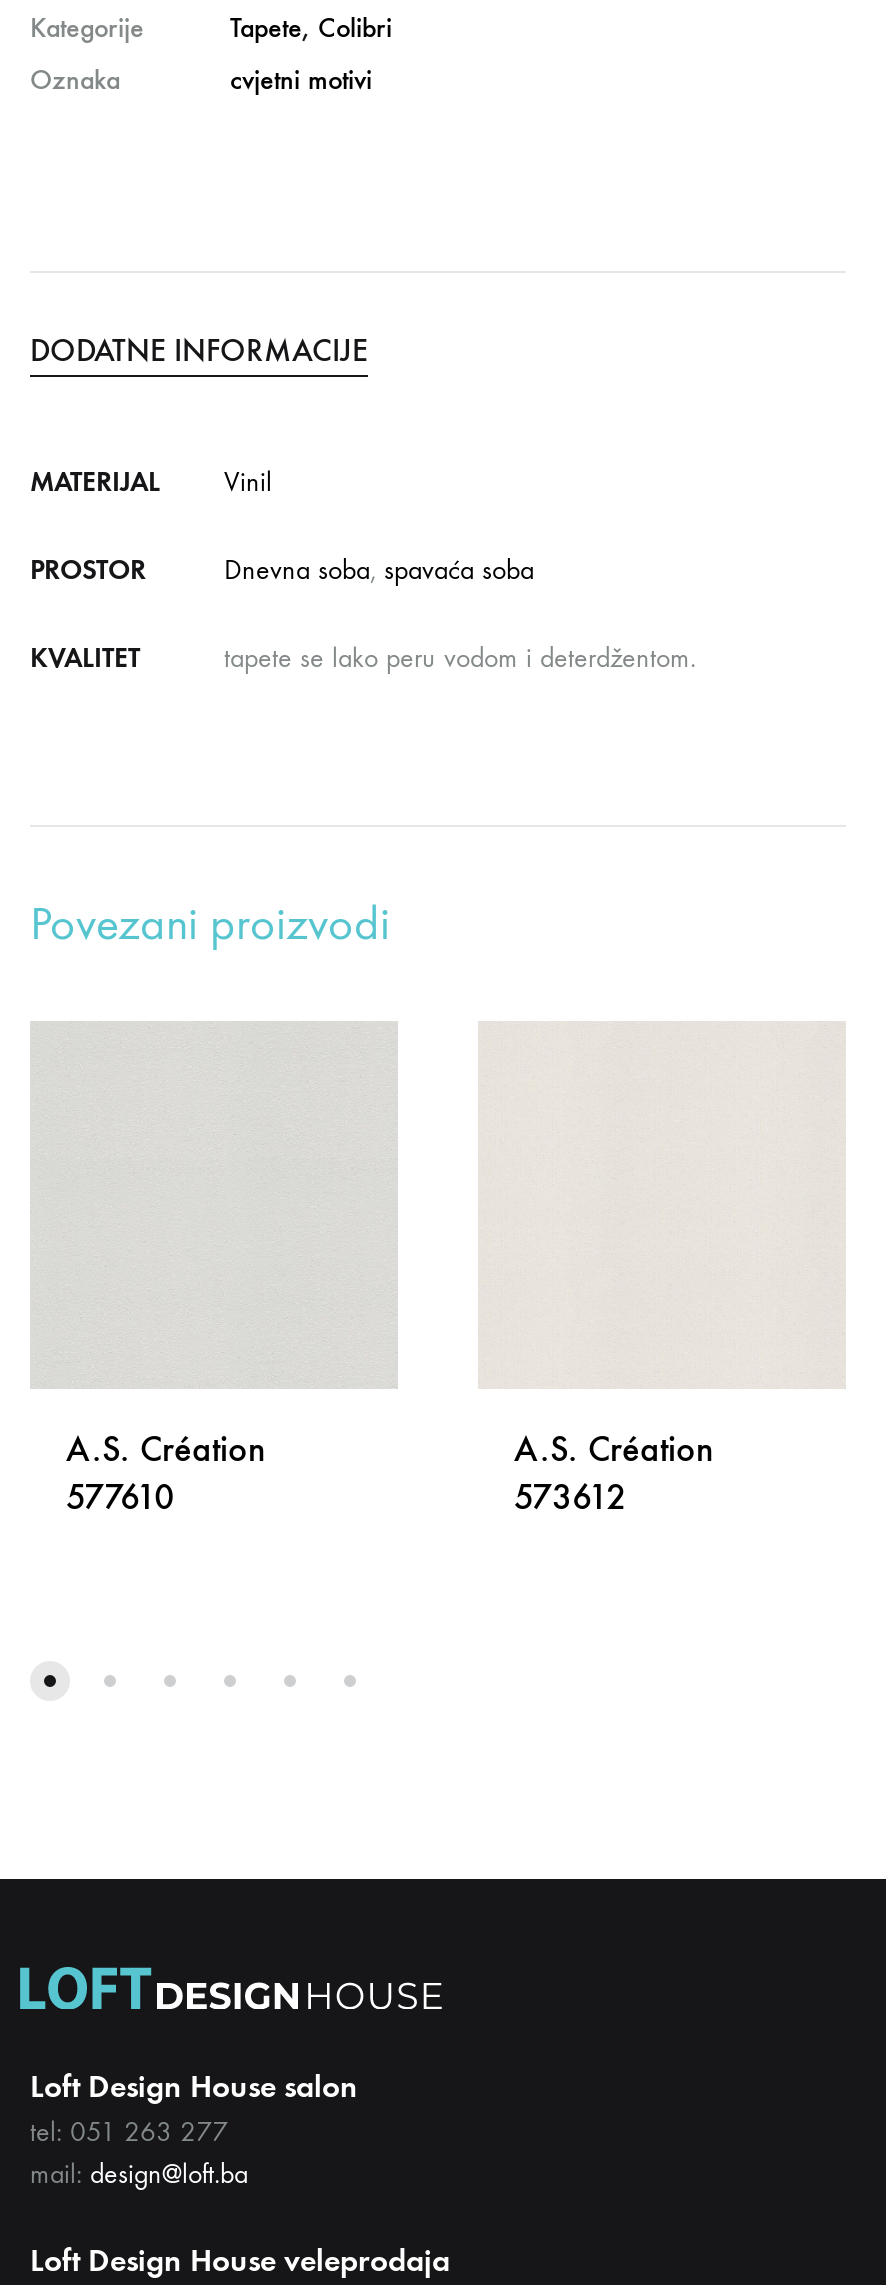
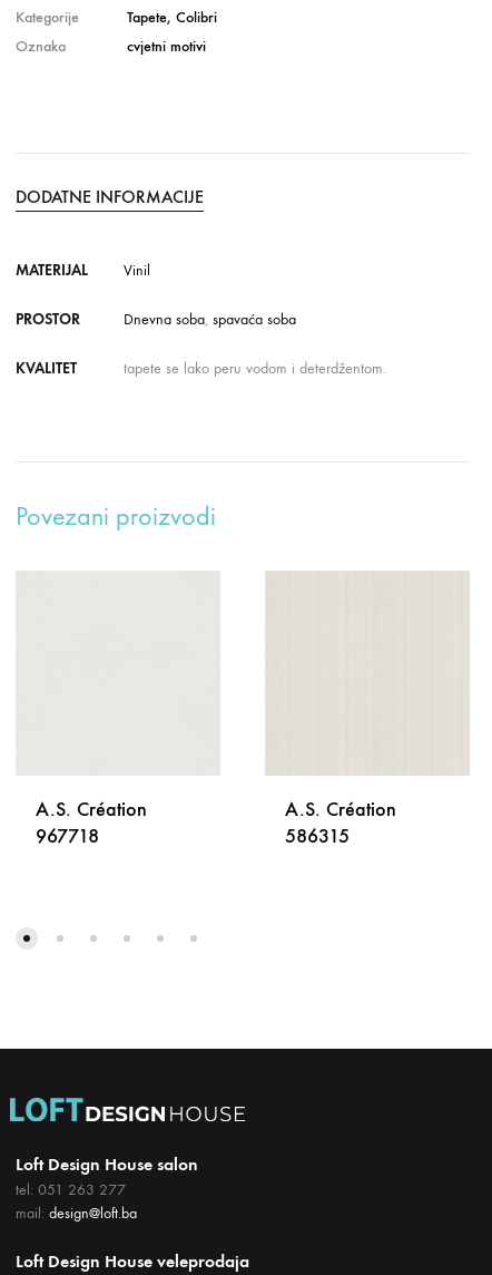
- 577610
+ 967718

- 573612
+ 586315
